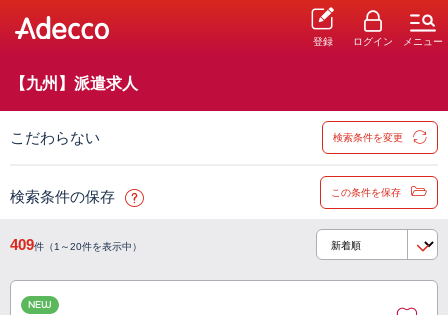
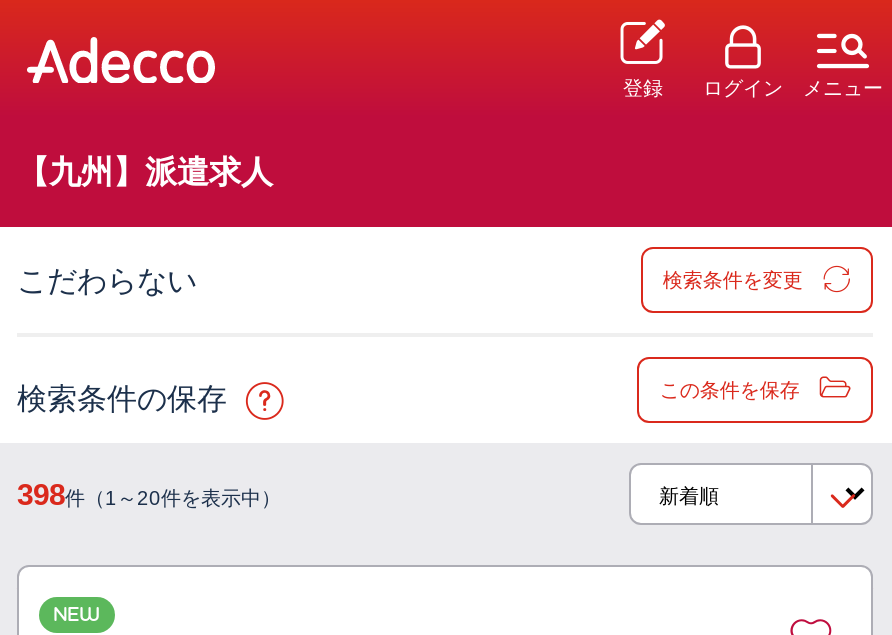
- 409件（1～20件を表示中）
+ 398件（1～20件を表示中）
